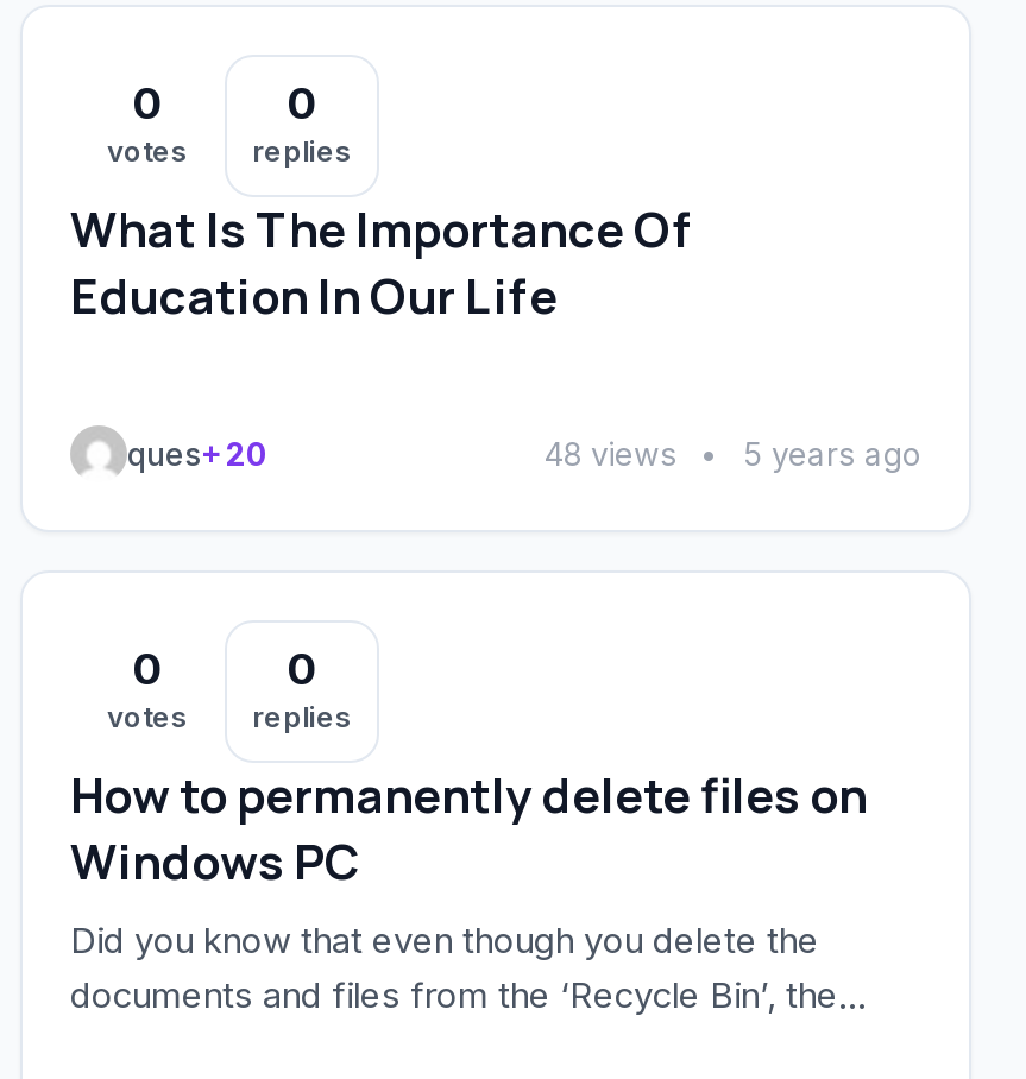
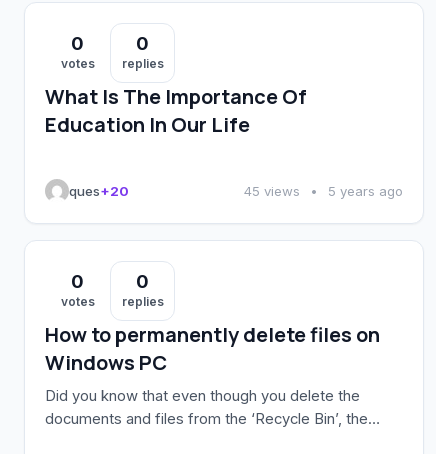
- 48 views
+ 45 views
